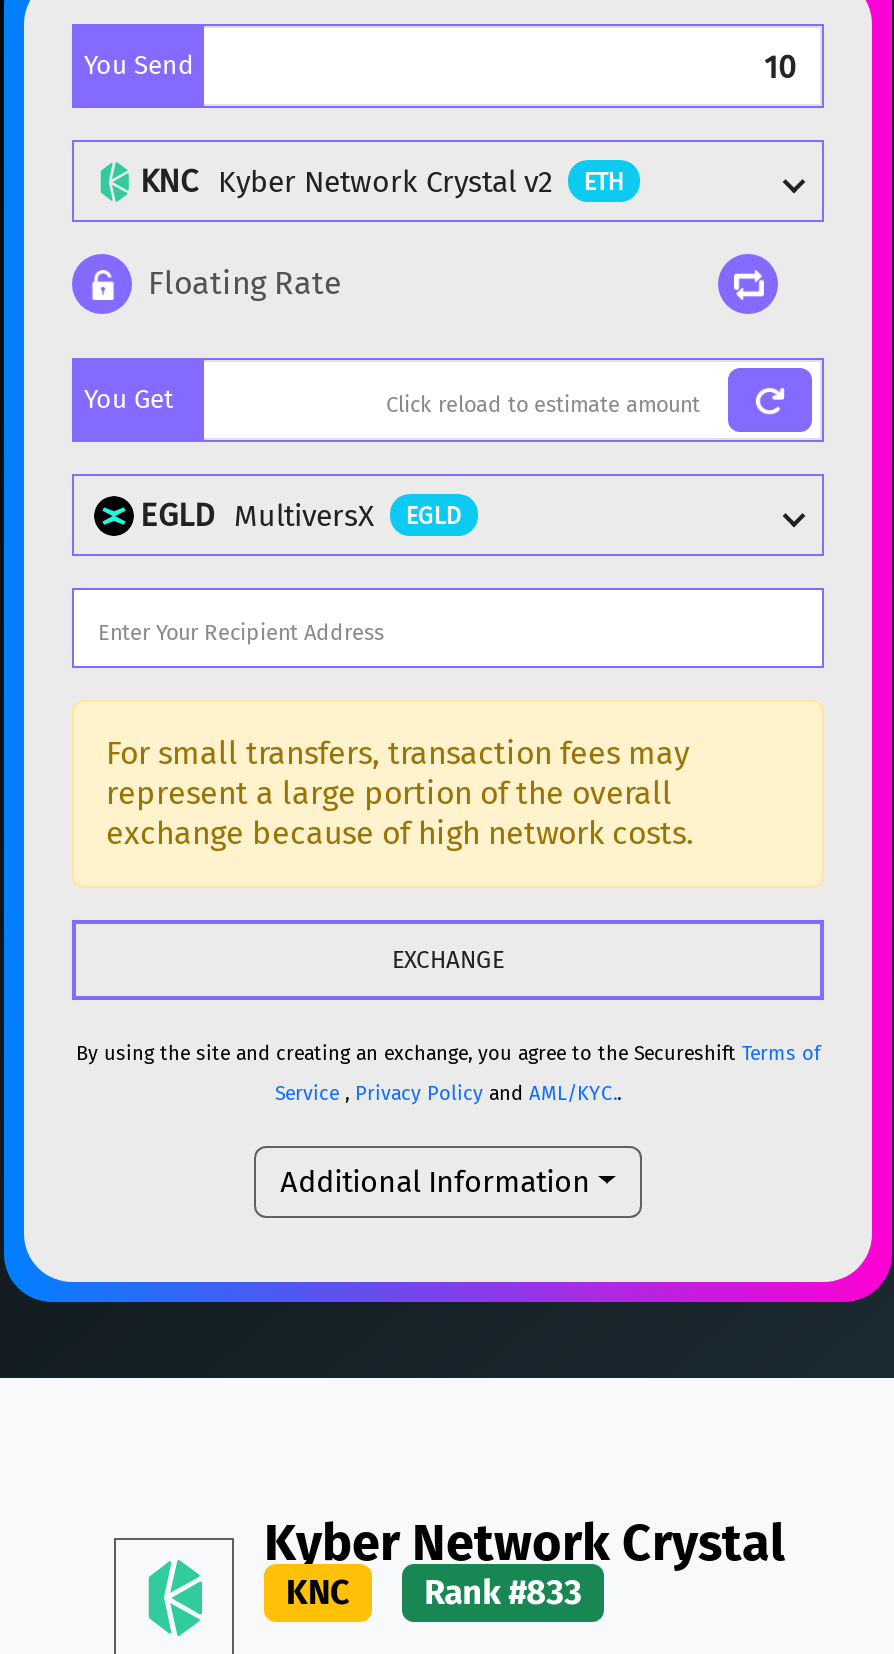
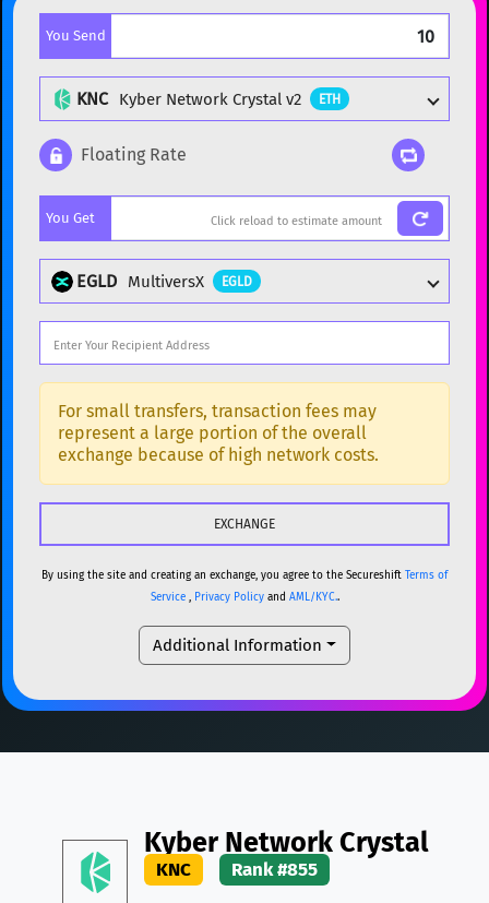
- KNC Rank #833
+ KNC Rank #855
